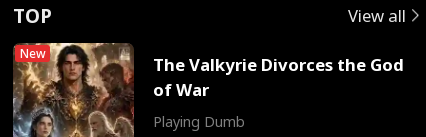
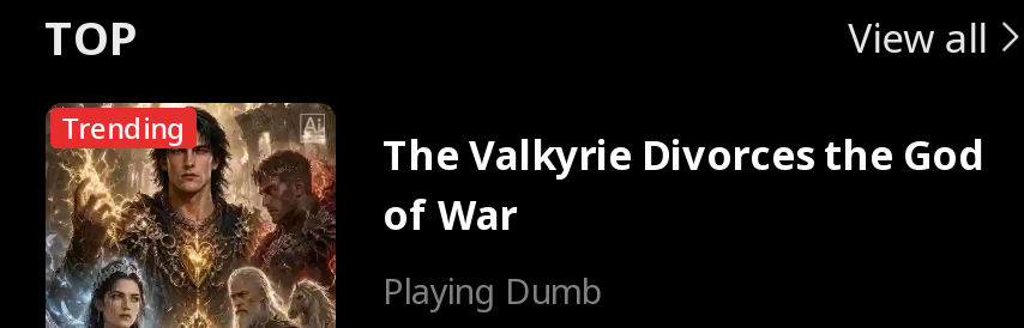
- New
+ Trending
